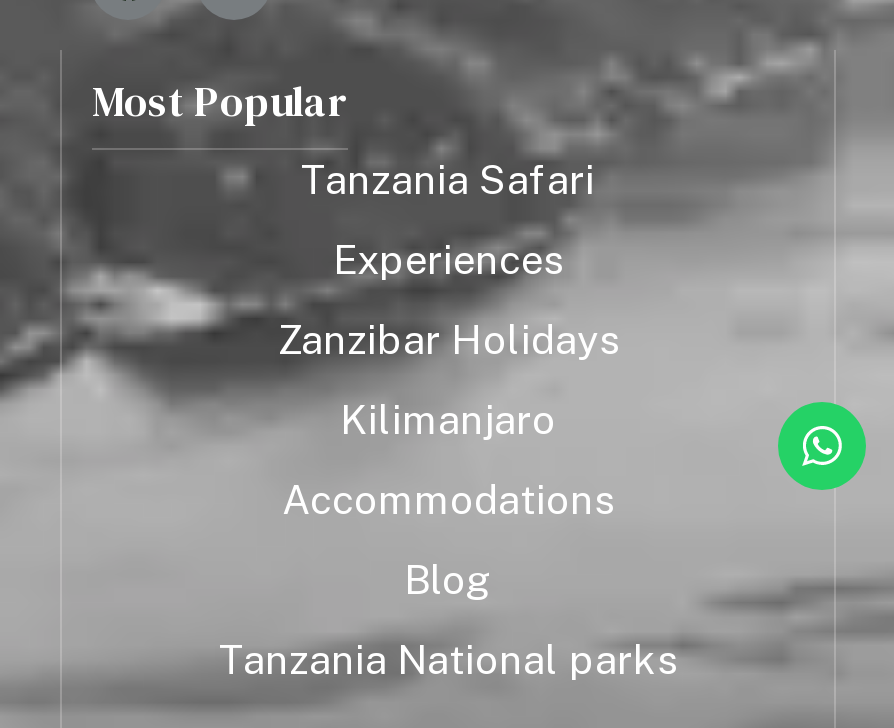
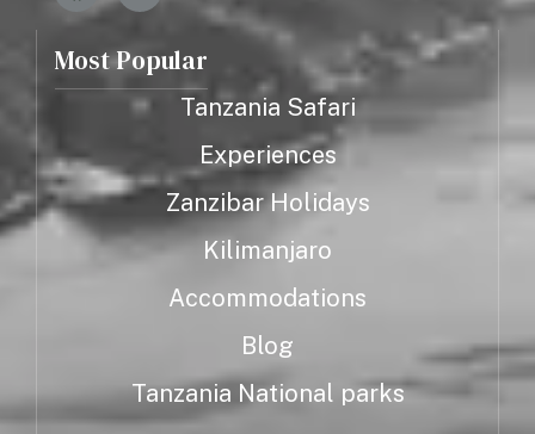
- [image]
